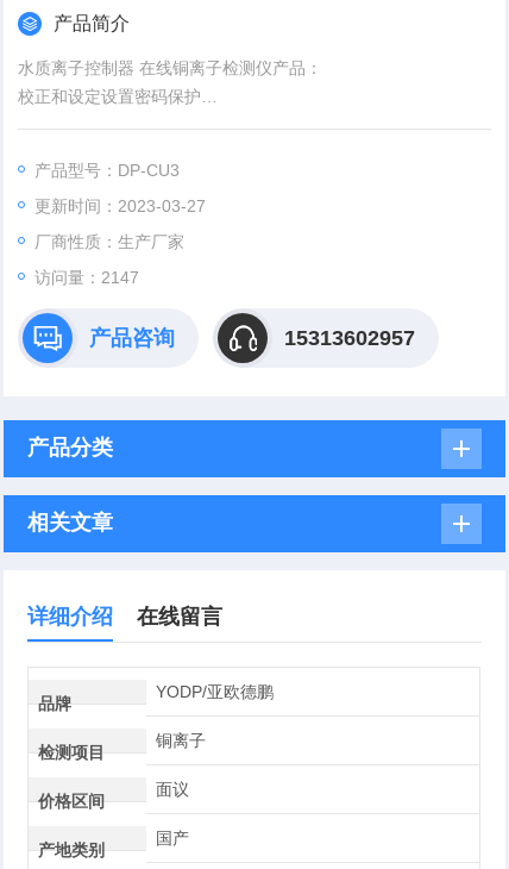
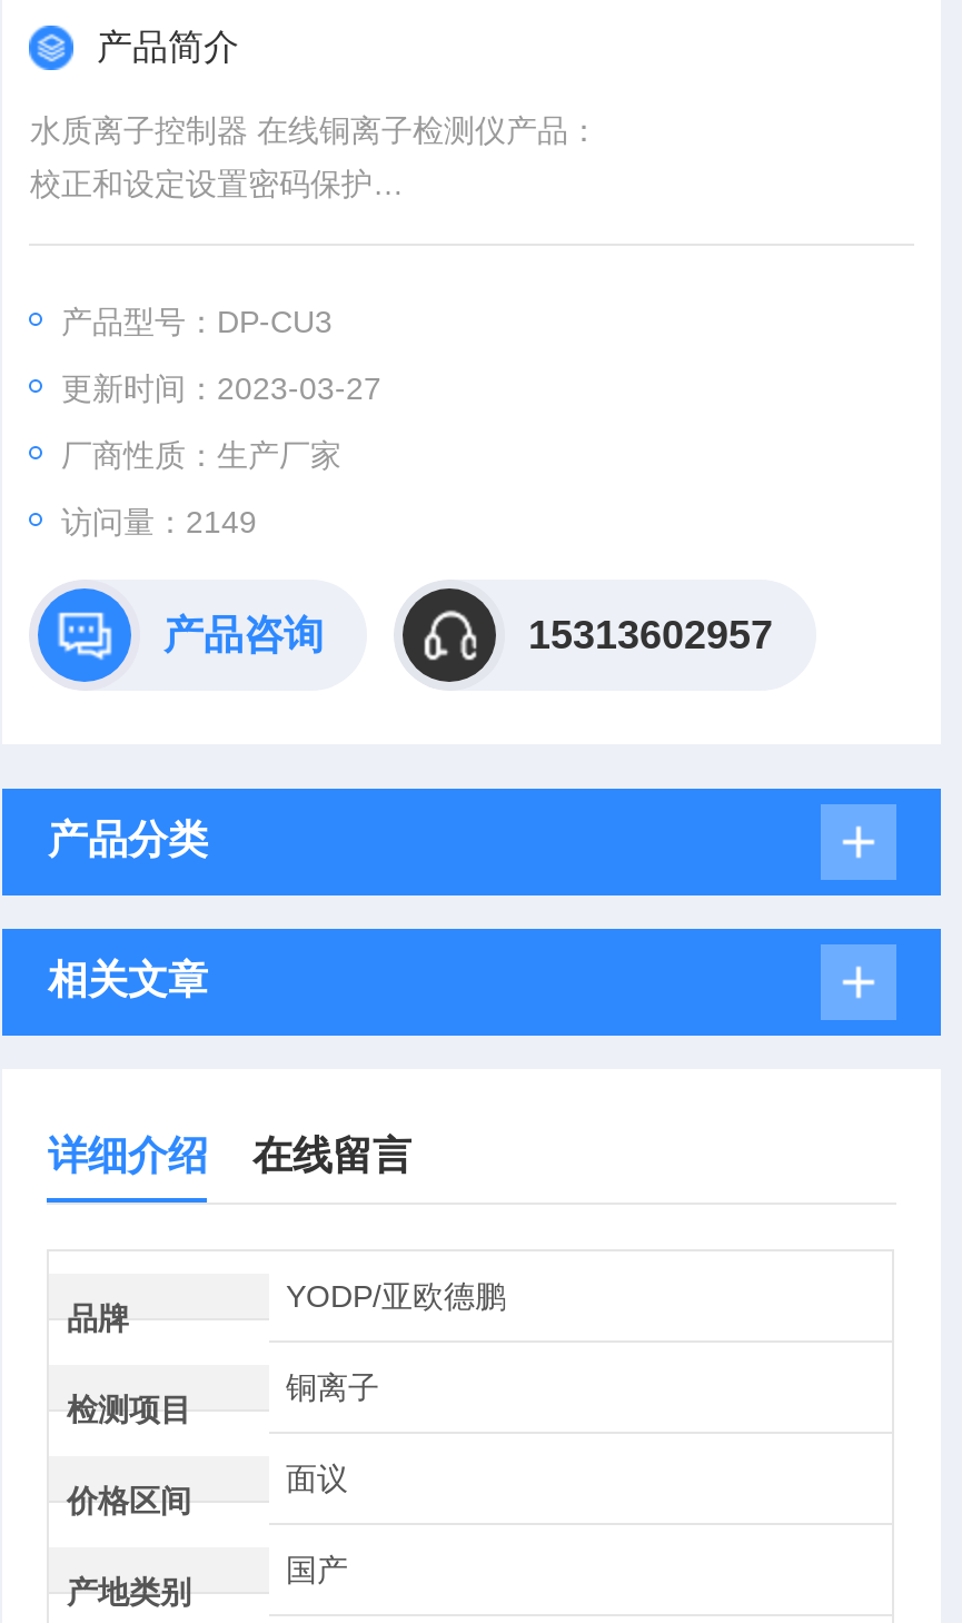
- 访问量：2147
+ 访问量：2149
